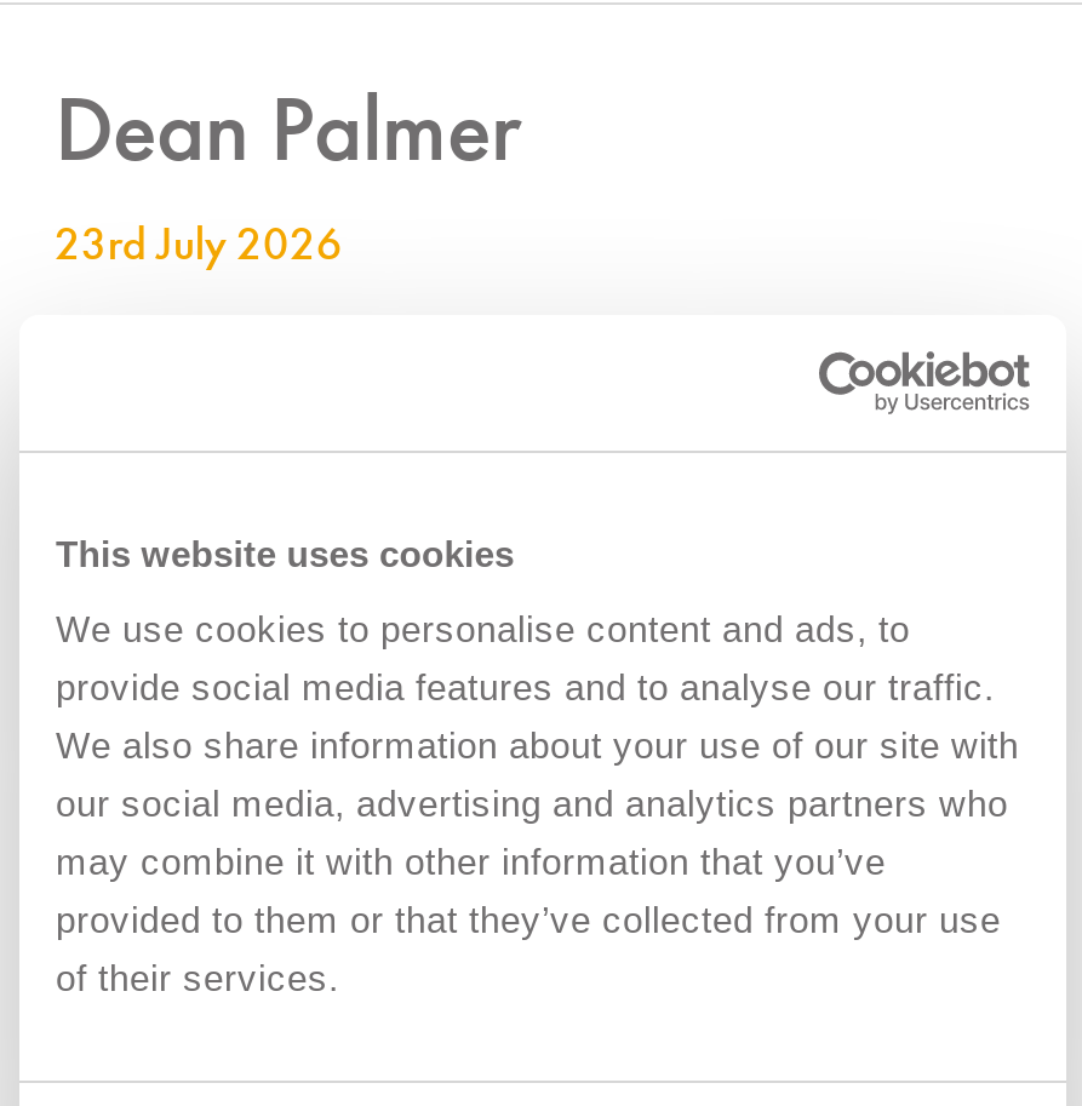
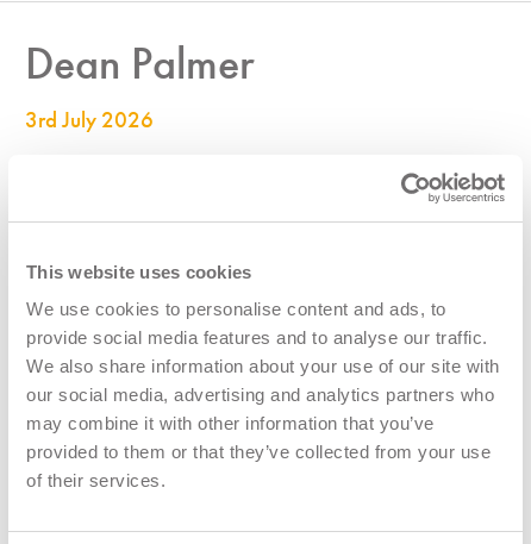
- 23rd July 2026
+ 3rd July 2026
